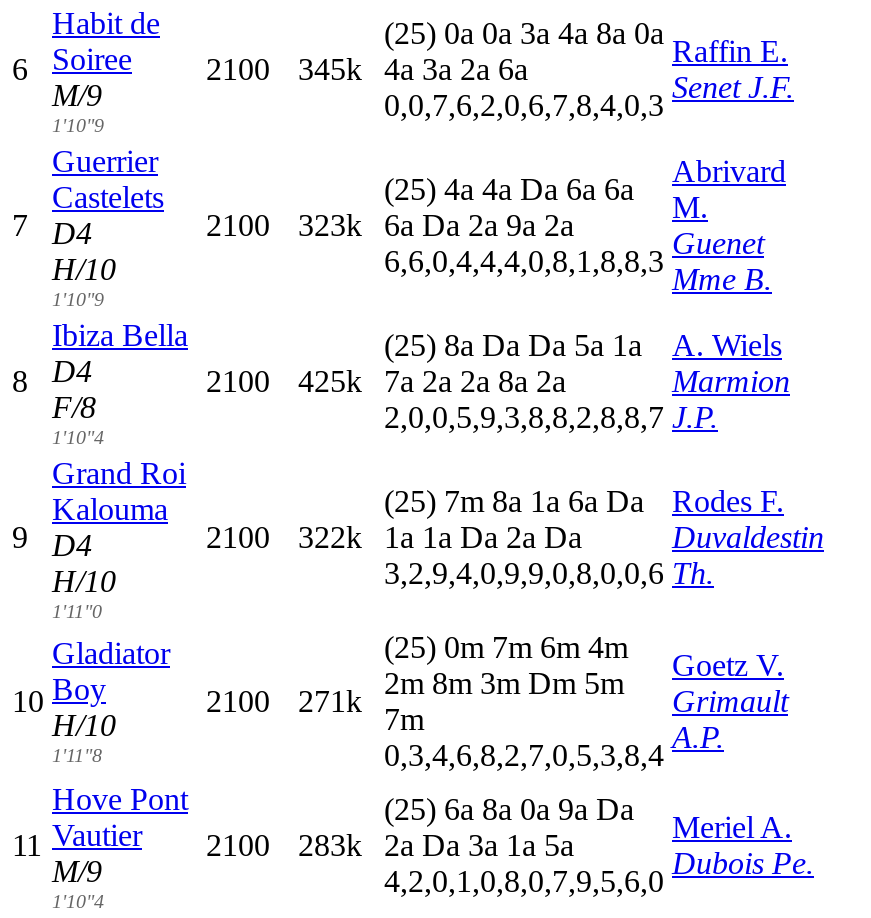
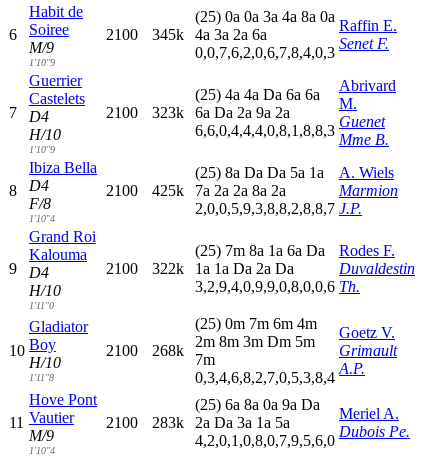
- Senet J.F.
+ Senet F.

- 2100 271k
+ 2100 268k
